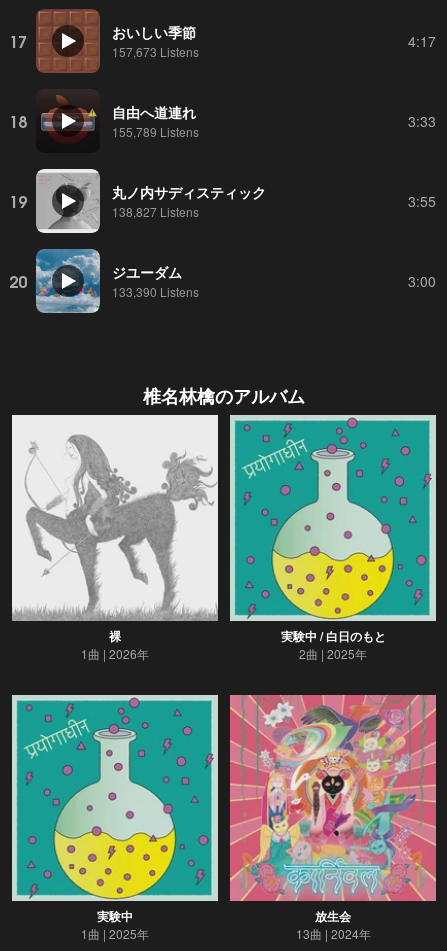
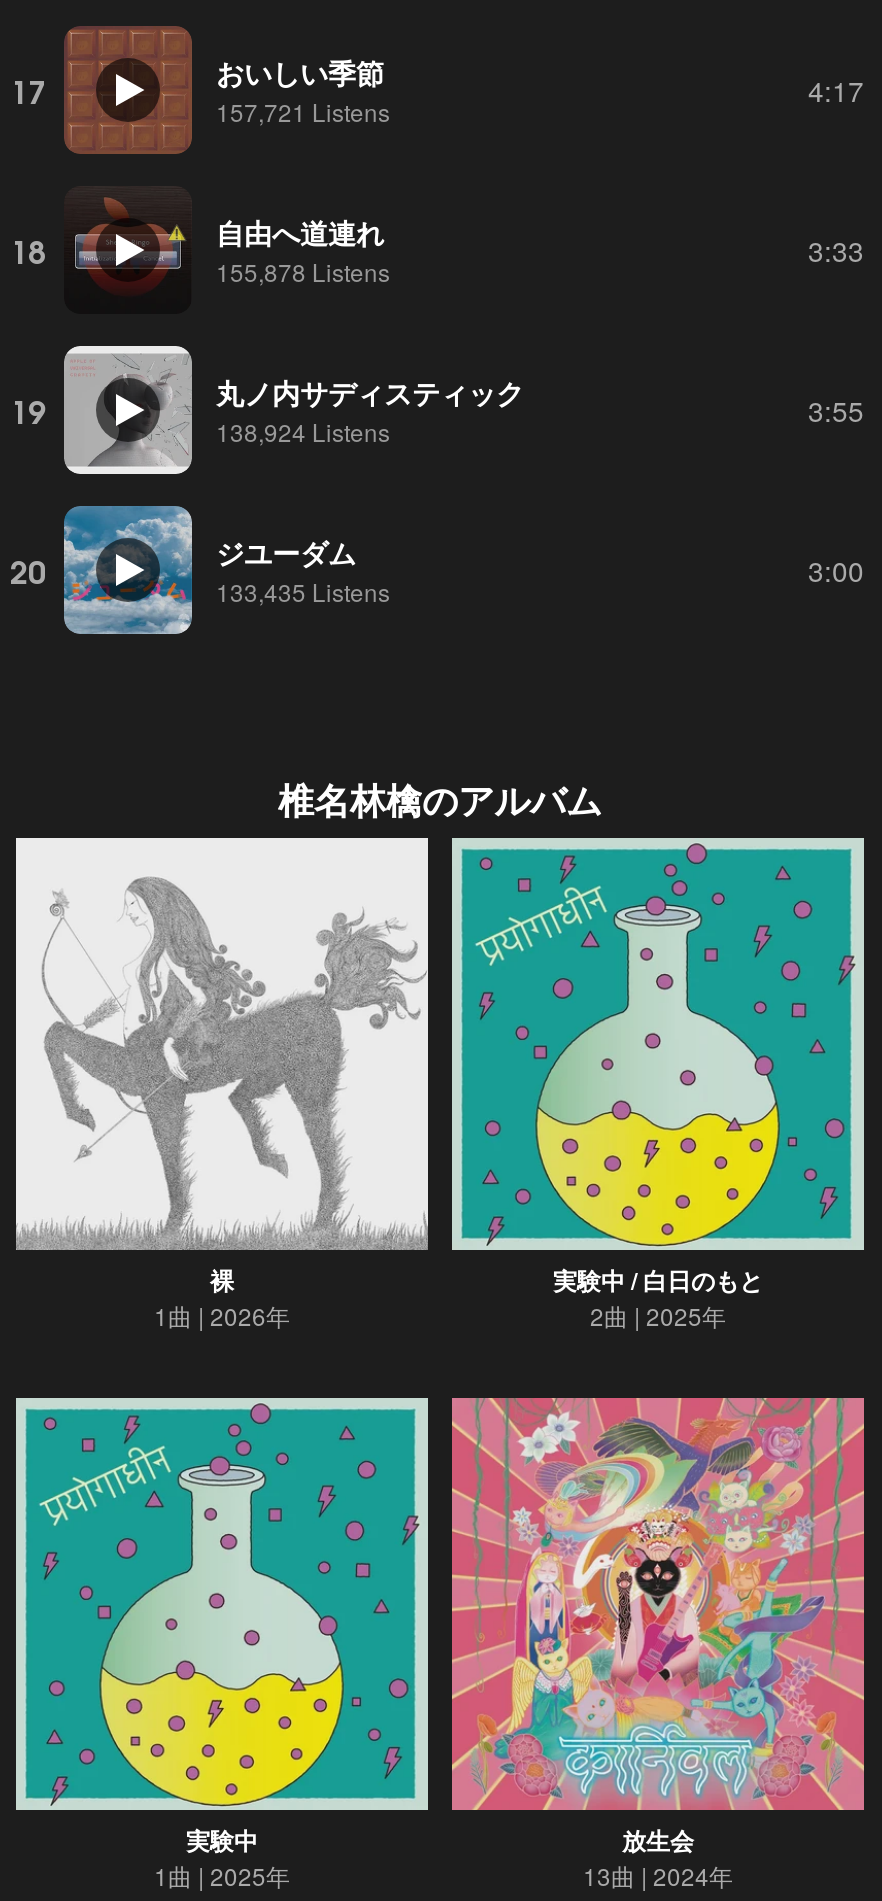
- 157,673 Listens
+ 157,721 Listens

- 155,789 Listens
+ 155,878 Listens

- 138,827 Listens
+ 138,924 Listens

- 133,390 Listens
+ 133,435 Listens
